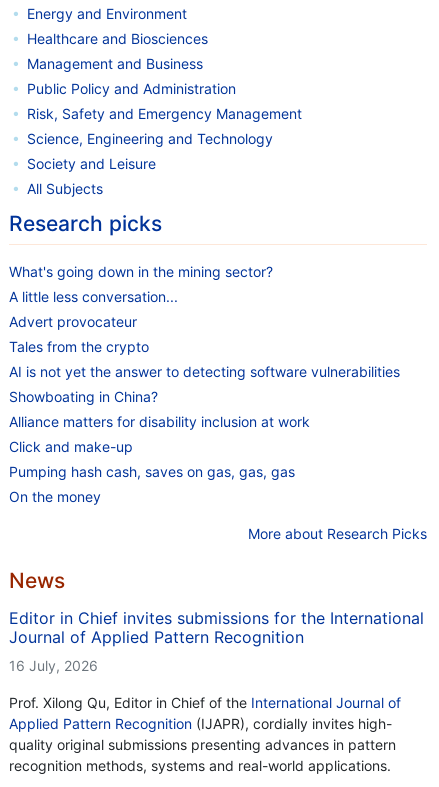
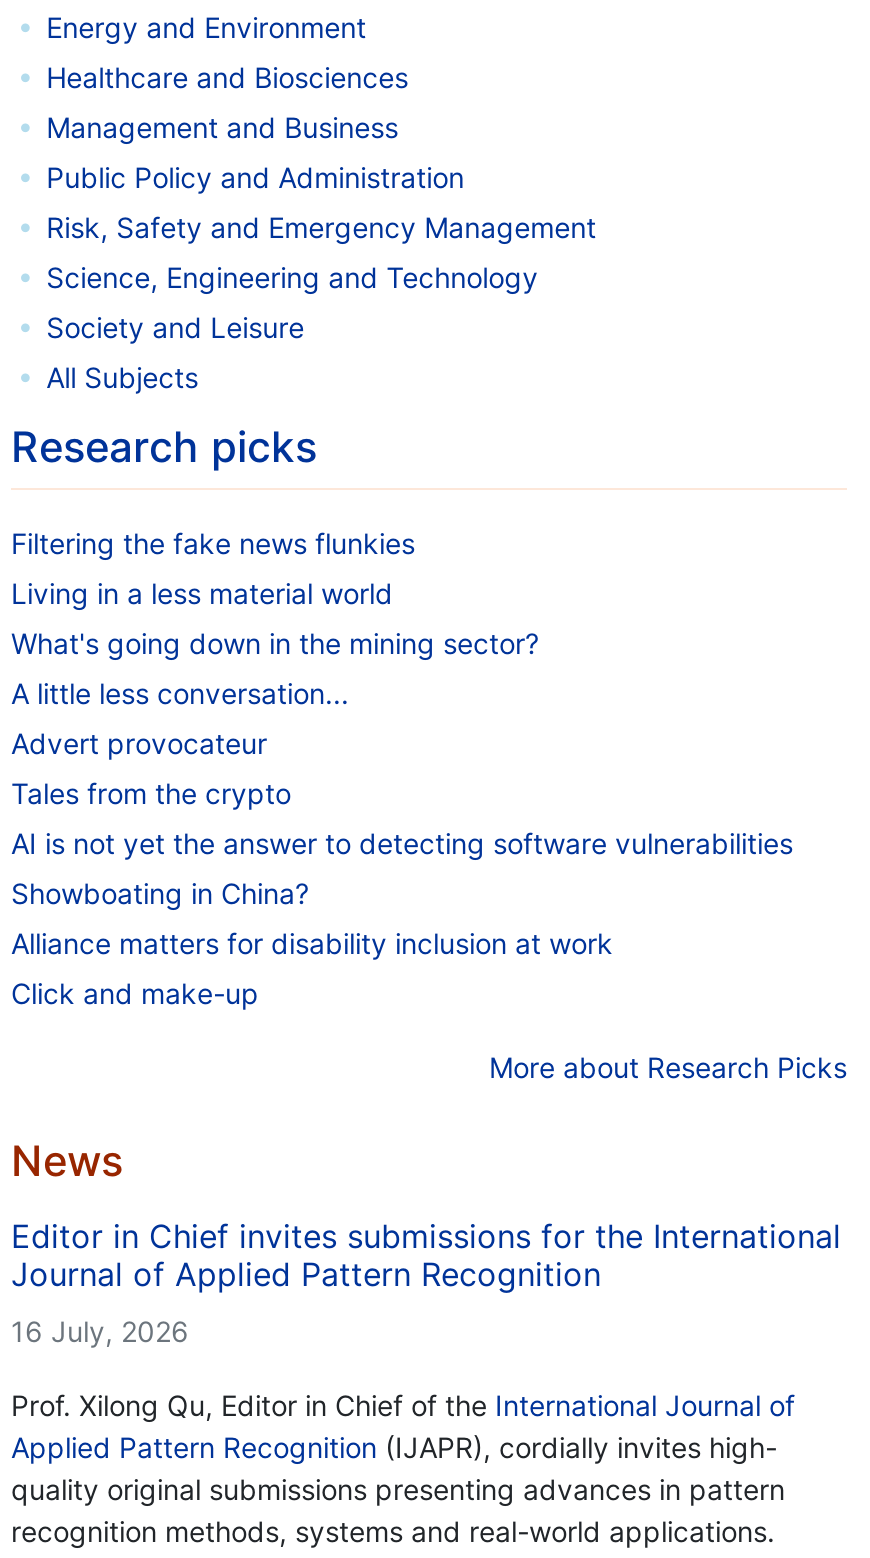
+ Filtering the fake news flunkies
+ Living in a less material world

moved down: What's going down in the mining sector? | A little less conversation... | Advert provocateur | Tales from the crypto | AI is not yet the answer to detecting software vulnerabilities | Showboating in China? | Alliance matters for disability inclusion at work | Click and make-up

- Pumping hash cash, saves on gas, gas, gas
- On the money
